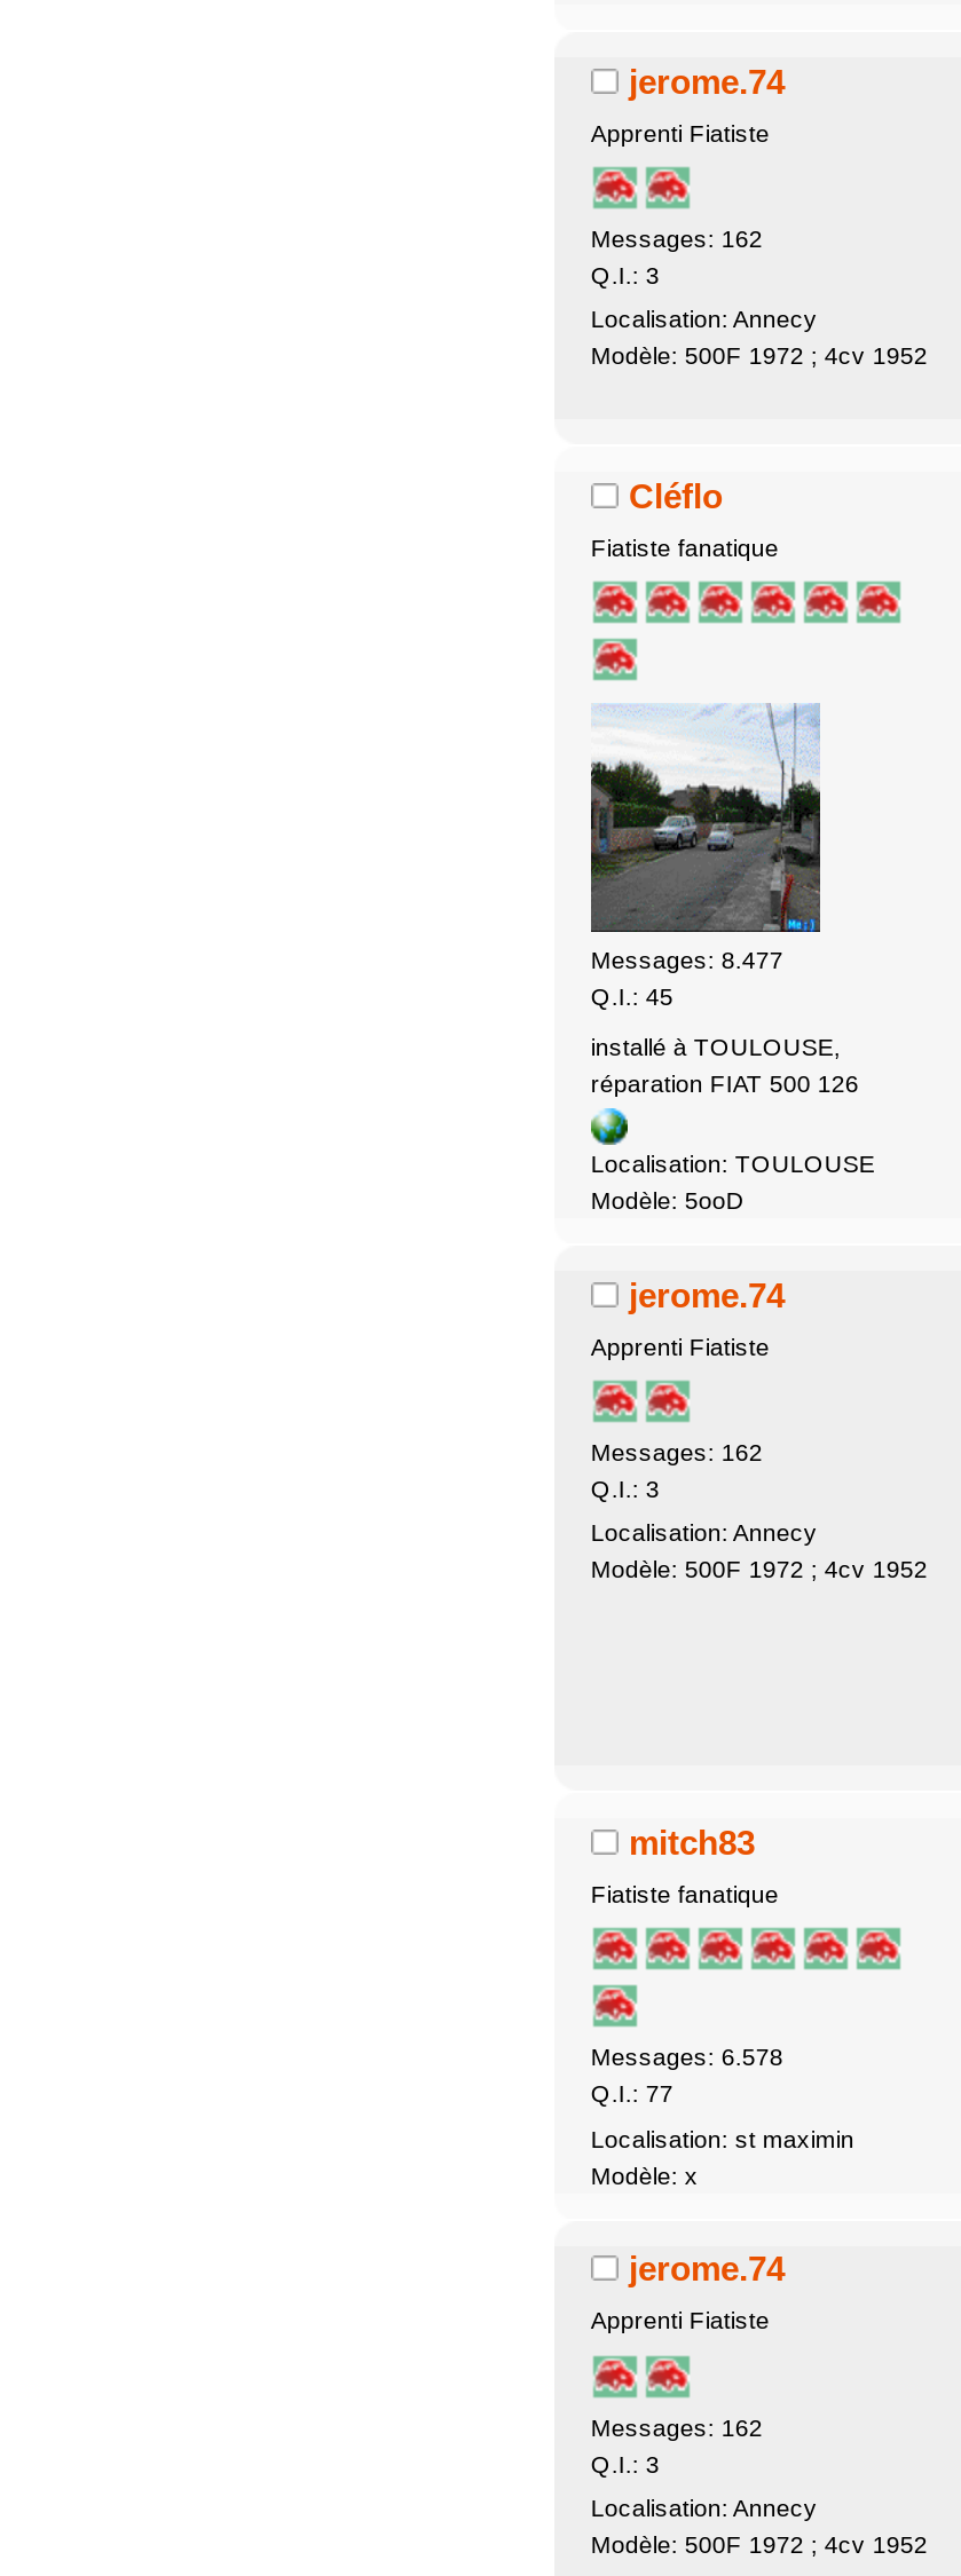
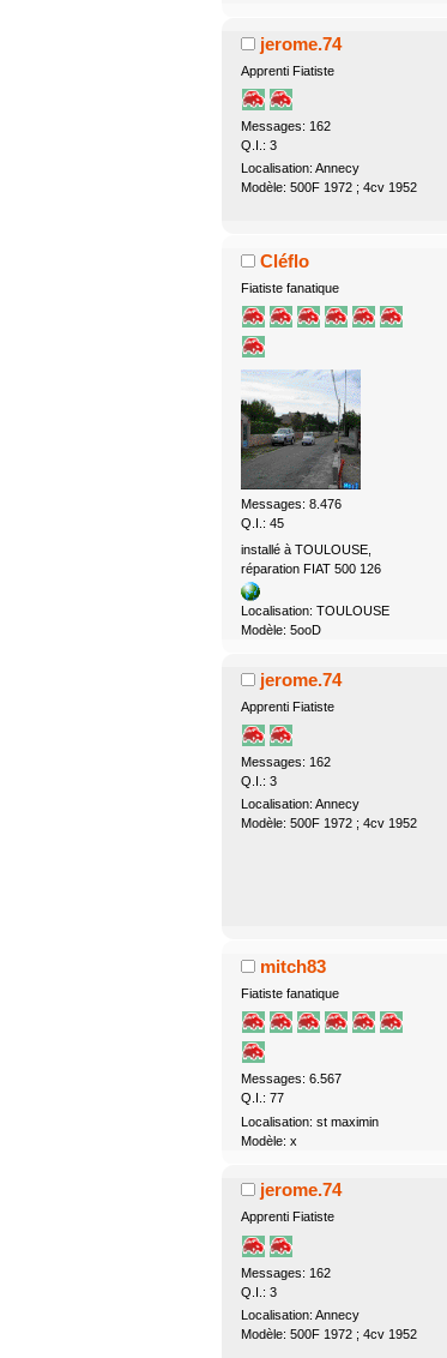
- Messages: 8.477
+ Messages: 8.476

- Messages: 6.578
+ Messages: 6.567
